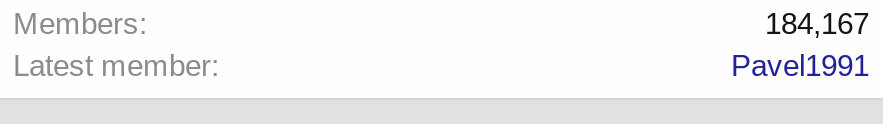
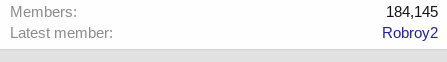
- 184,167
+ 184,145

- Pavel1991
+ Robroy2
